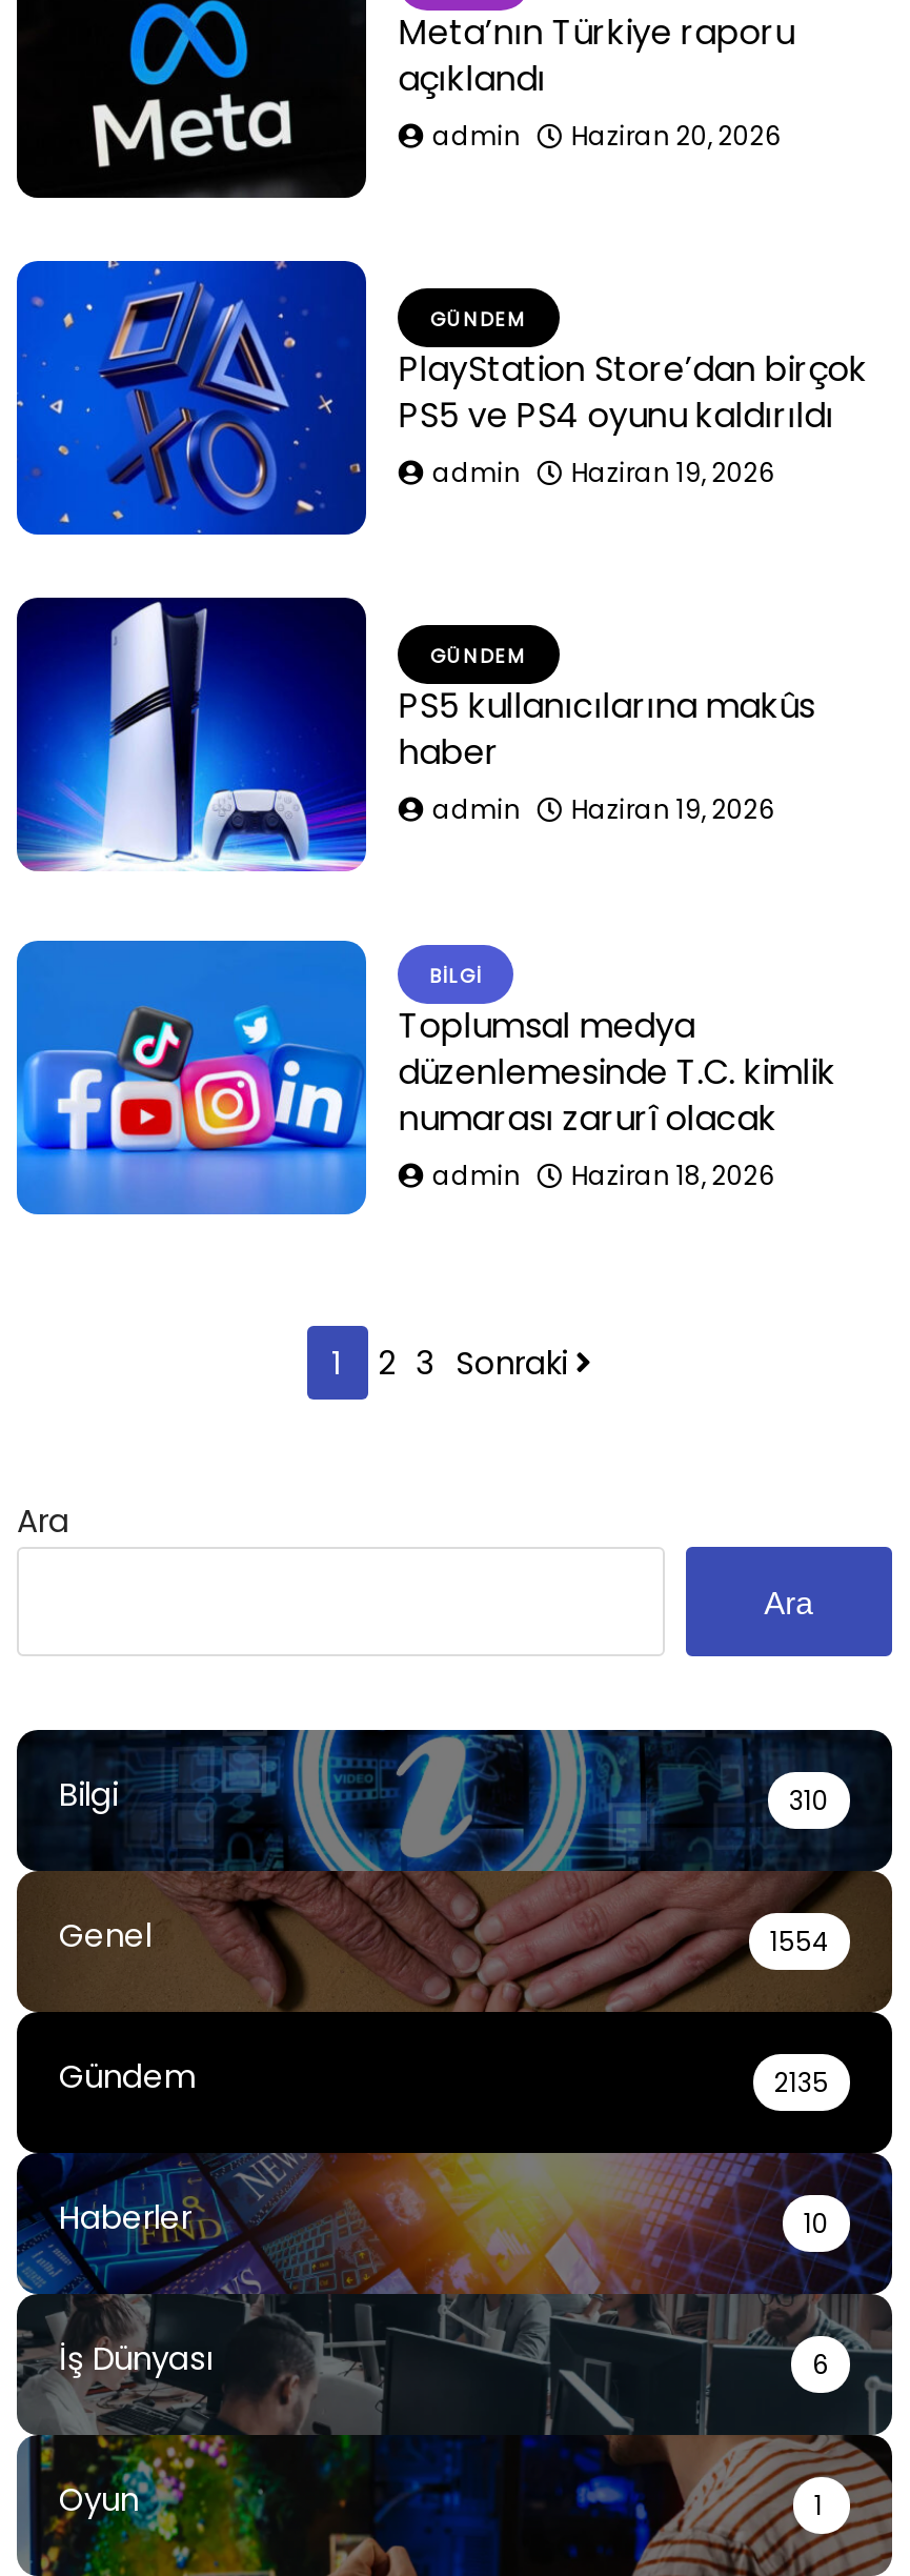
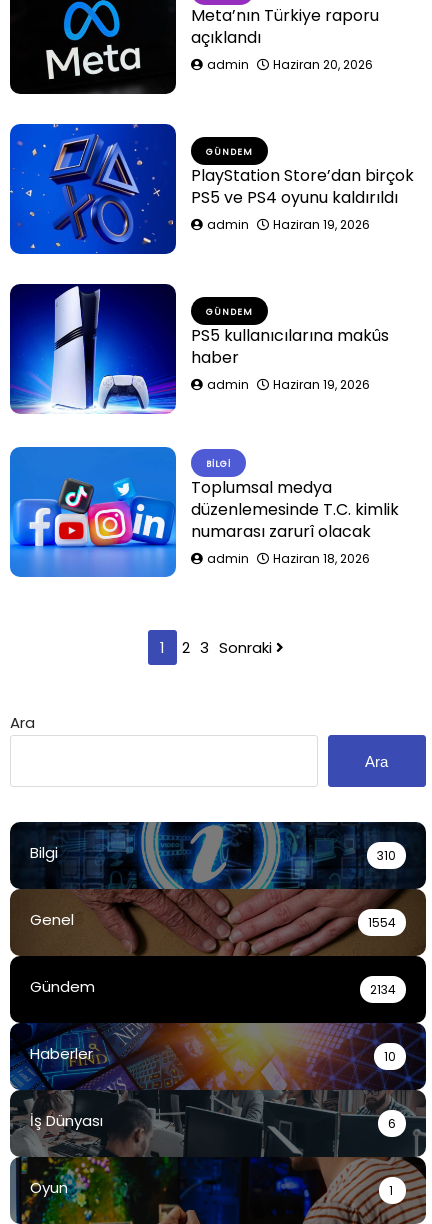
- 2135
+ 2134
